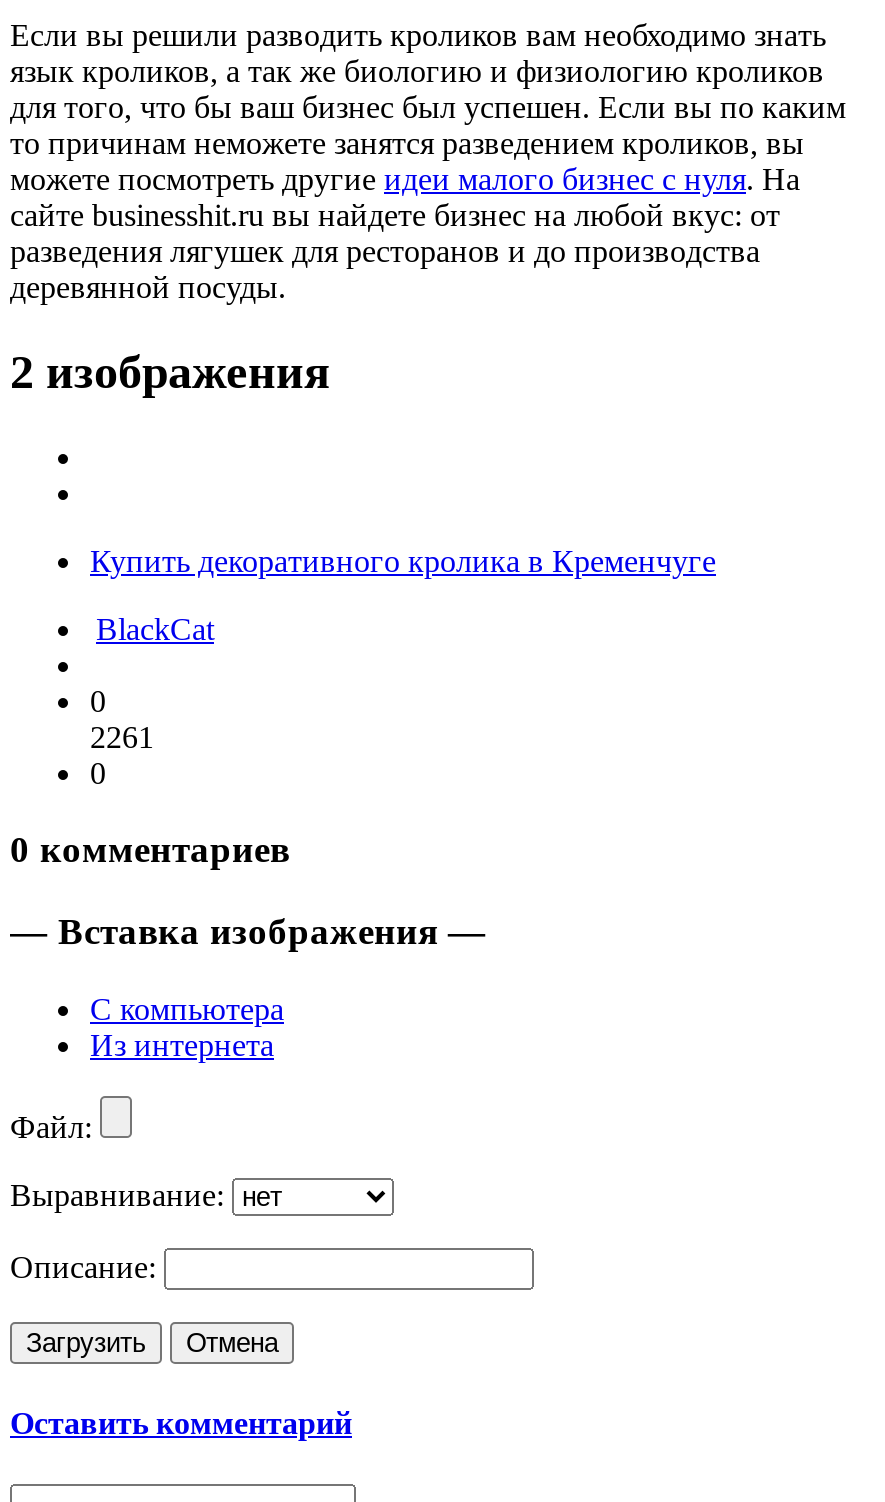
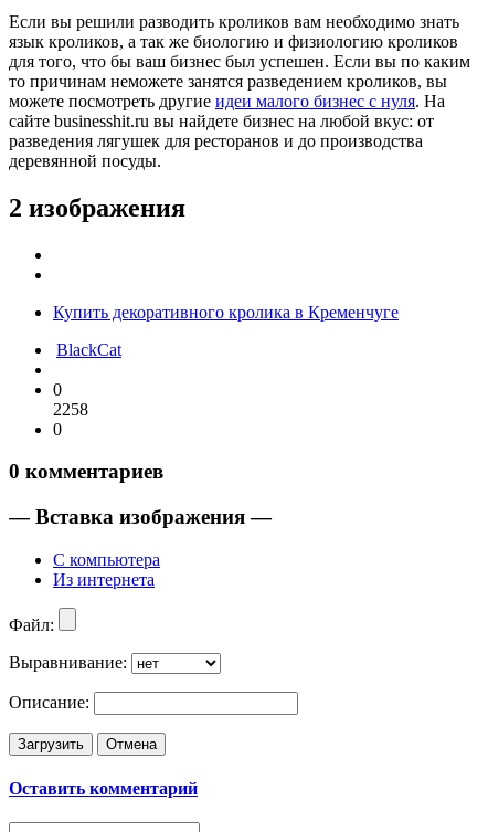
- 2261
+ 2258
